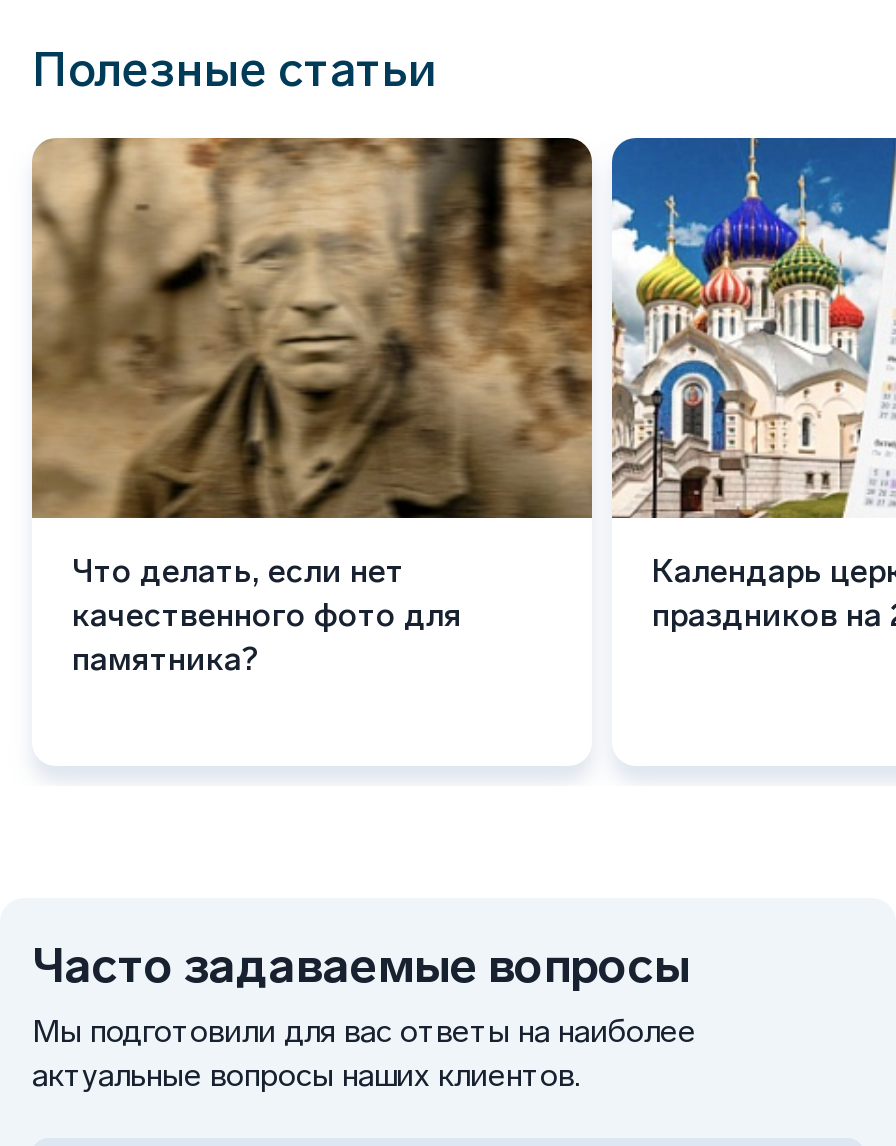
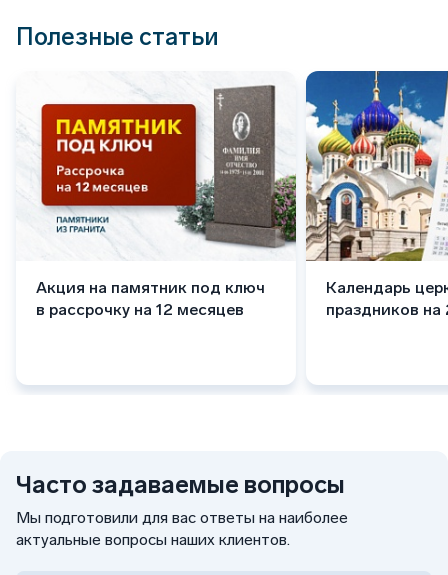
- [image]
- Что делать, если нет
- качественного фото для
- памятника?
+ [image]
+ Акция на памятник под ключ
+ в рассрочку на 12 месяцев
